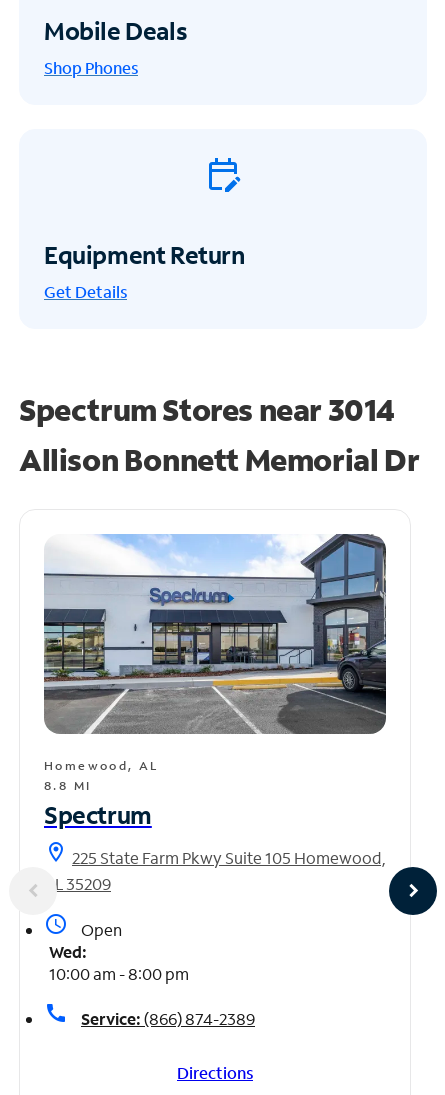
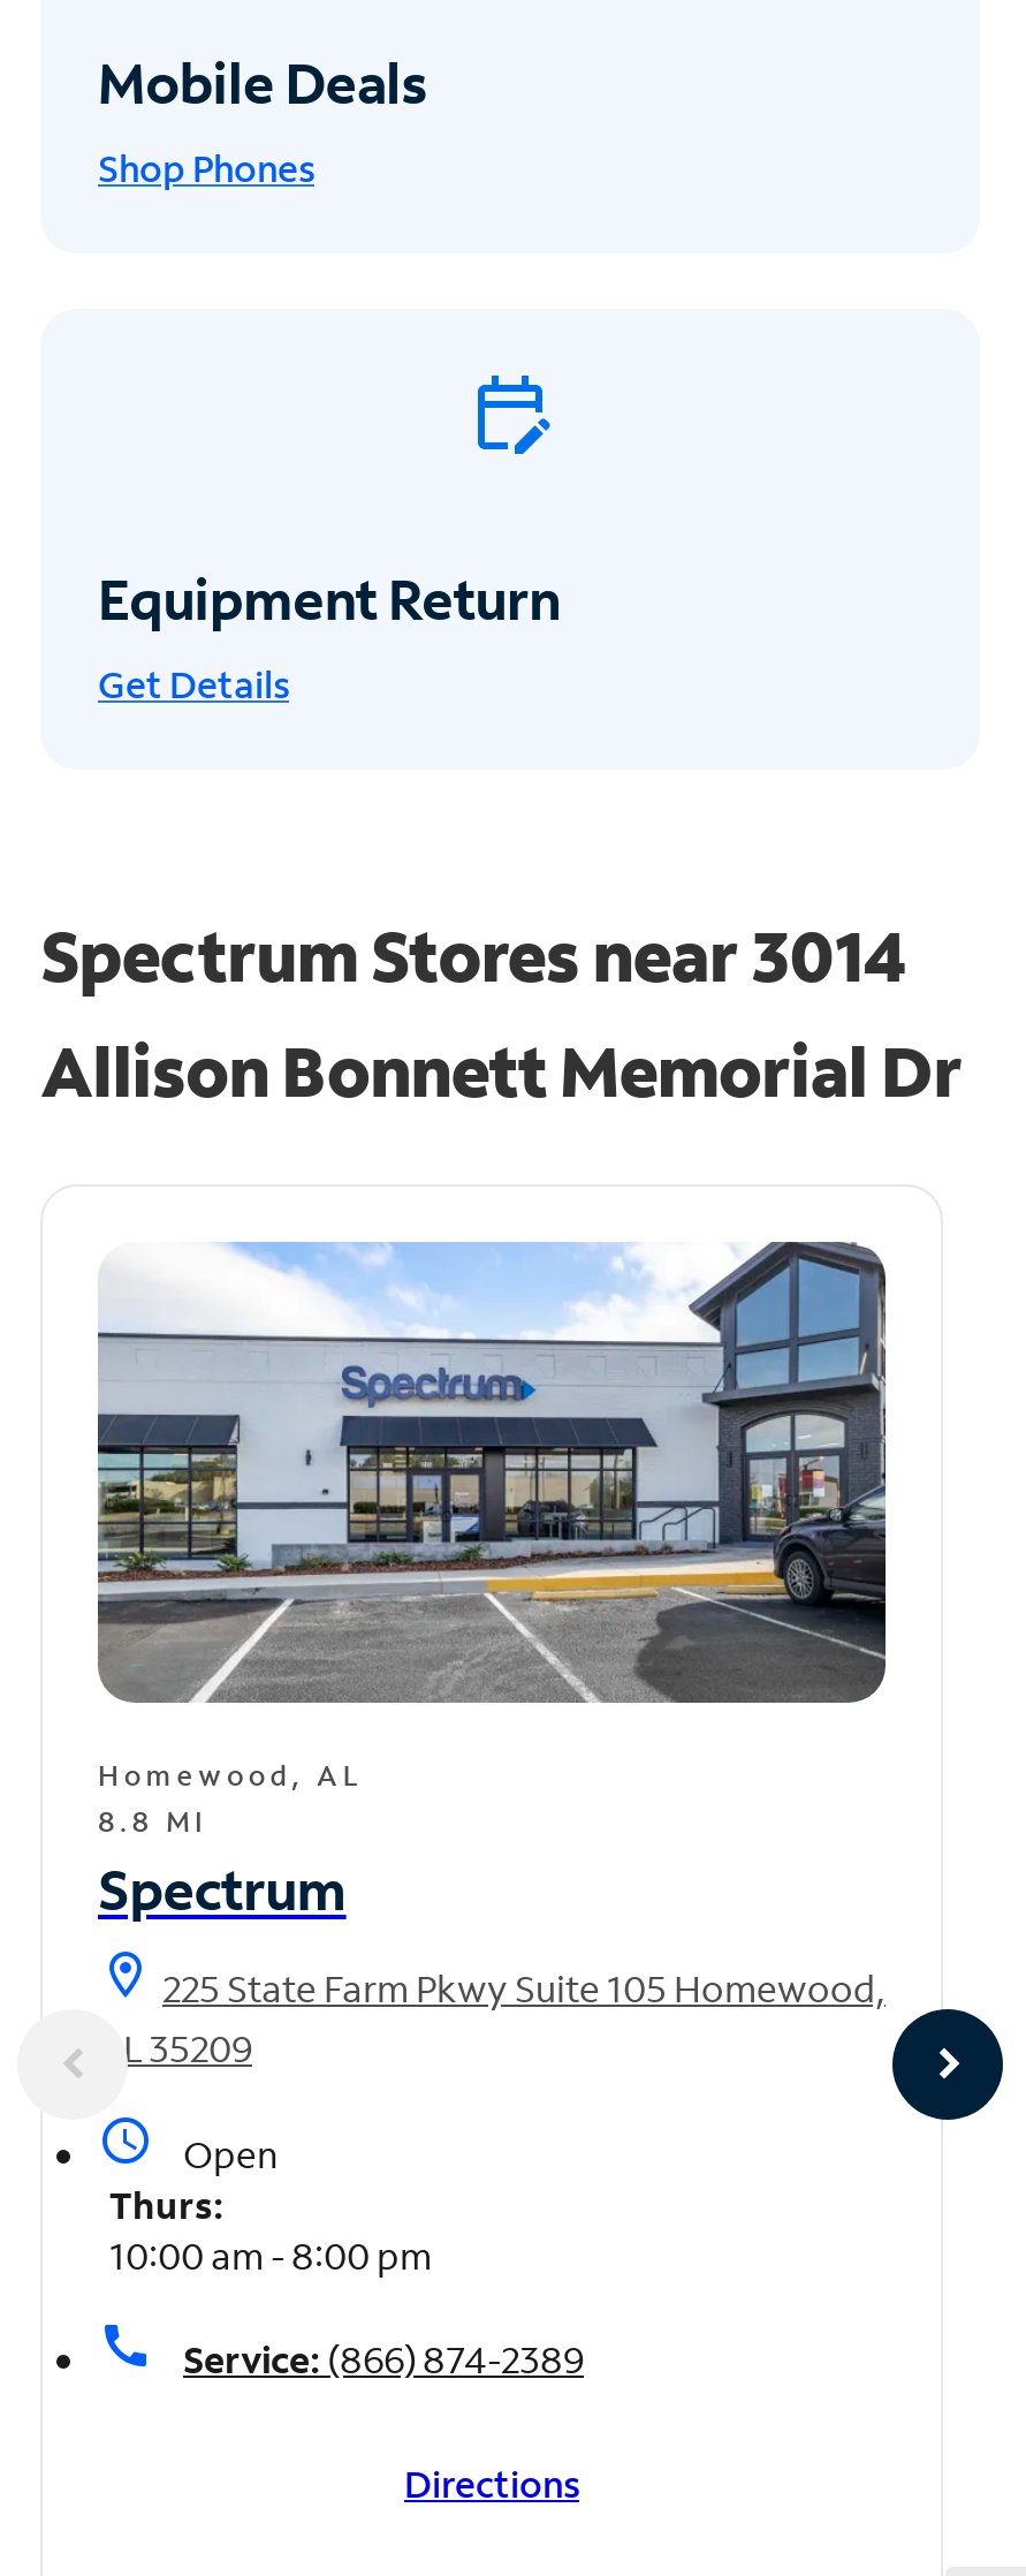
- Wed:
+ Thurs:
